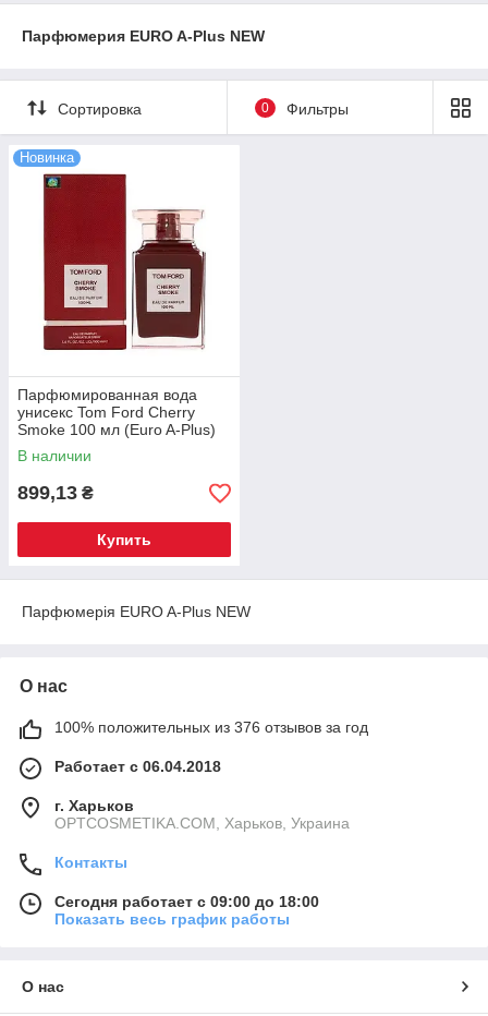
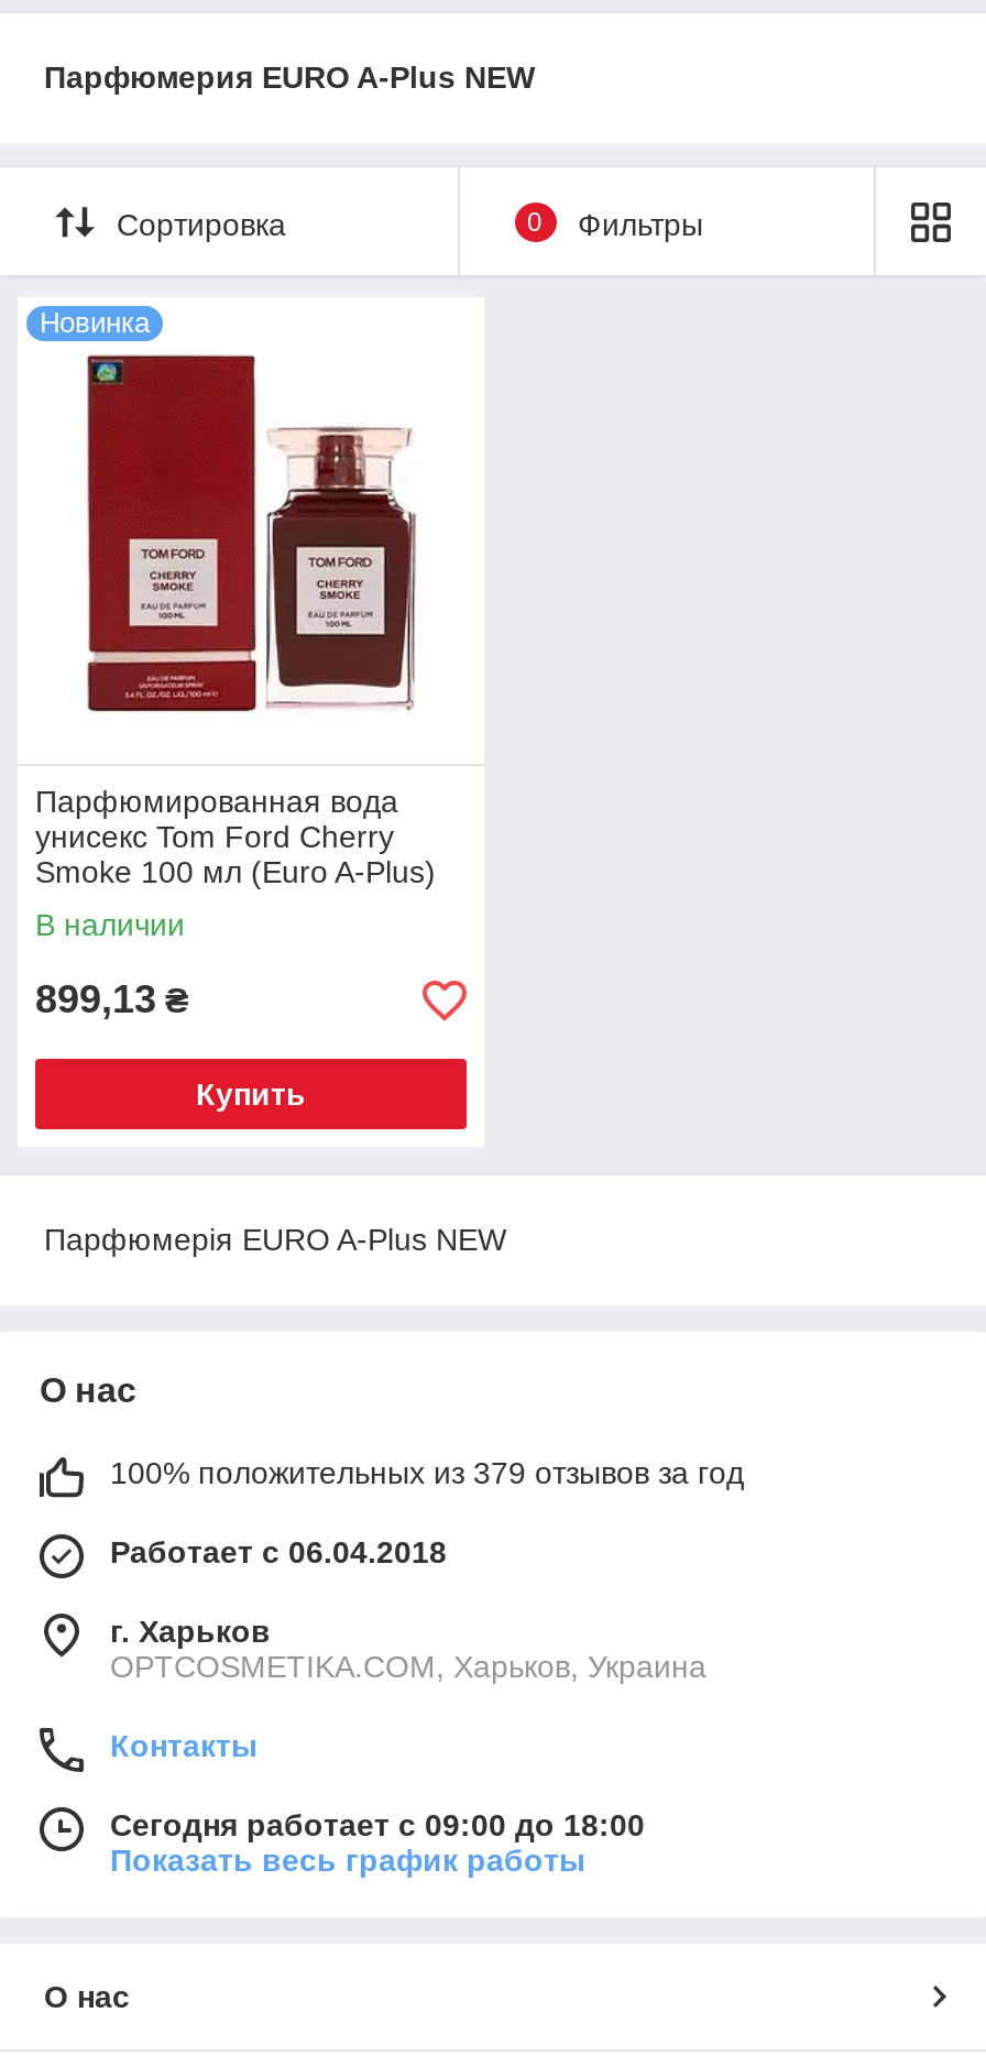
- 100% положительных из 376 отзывов за год
+ 100% положительных из 379 отзывов за год
